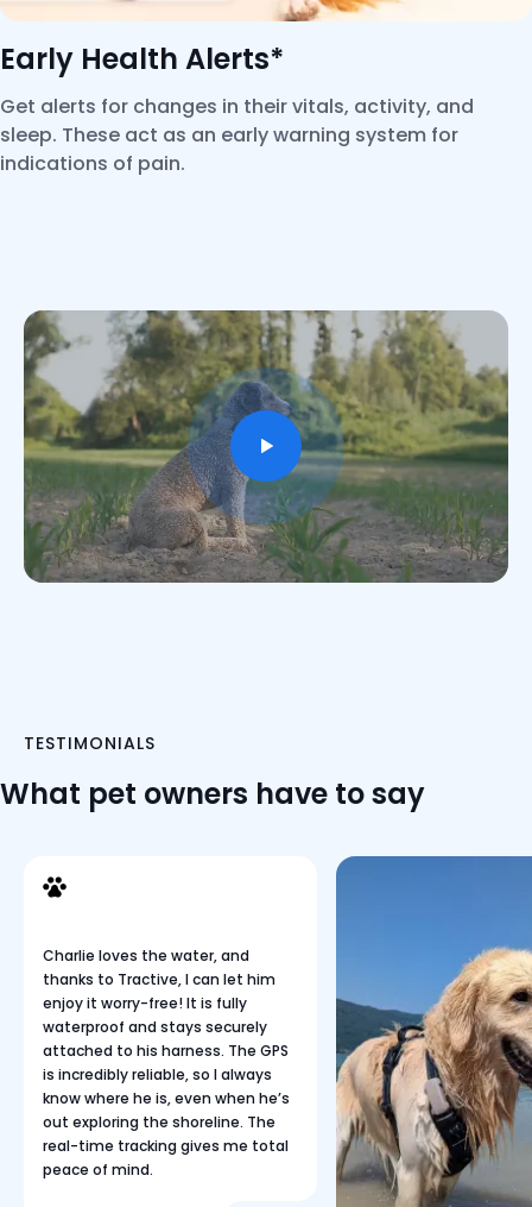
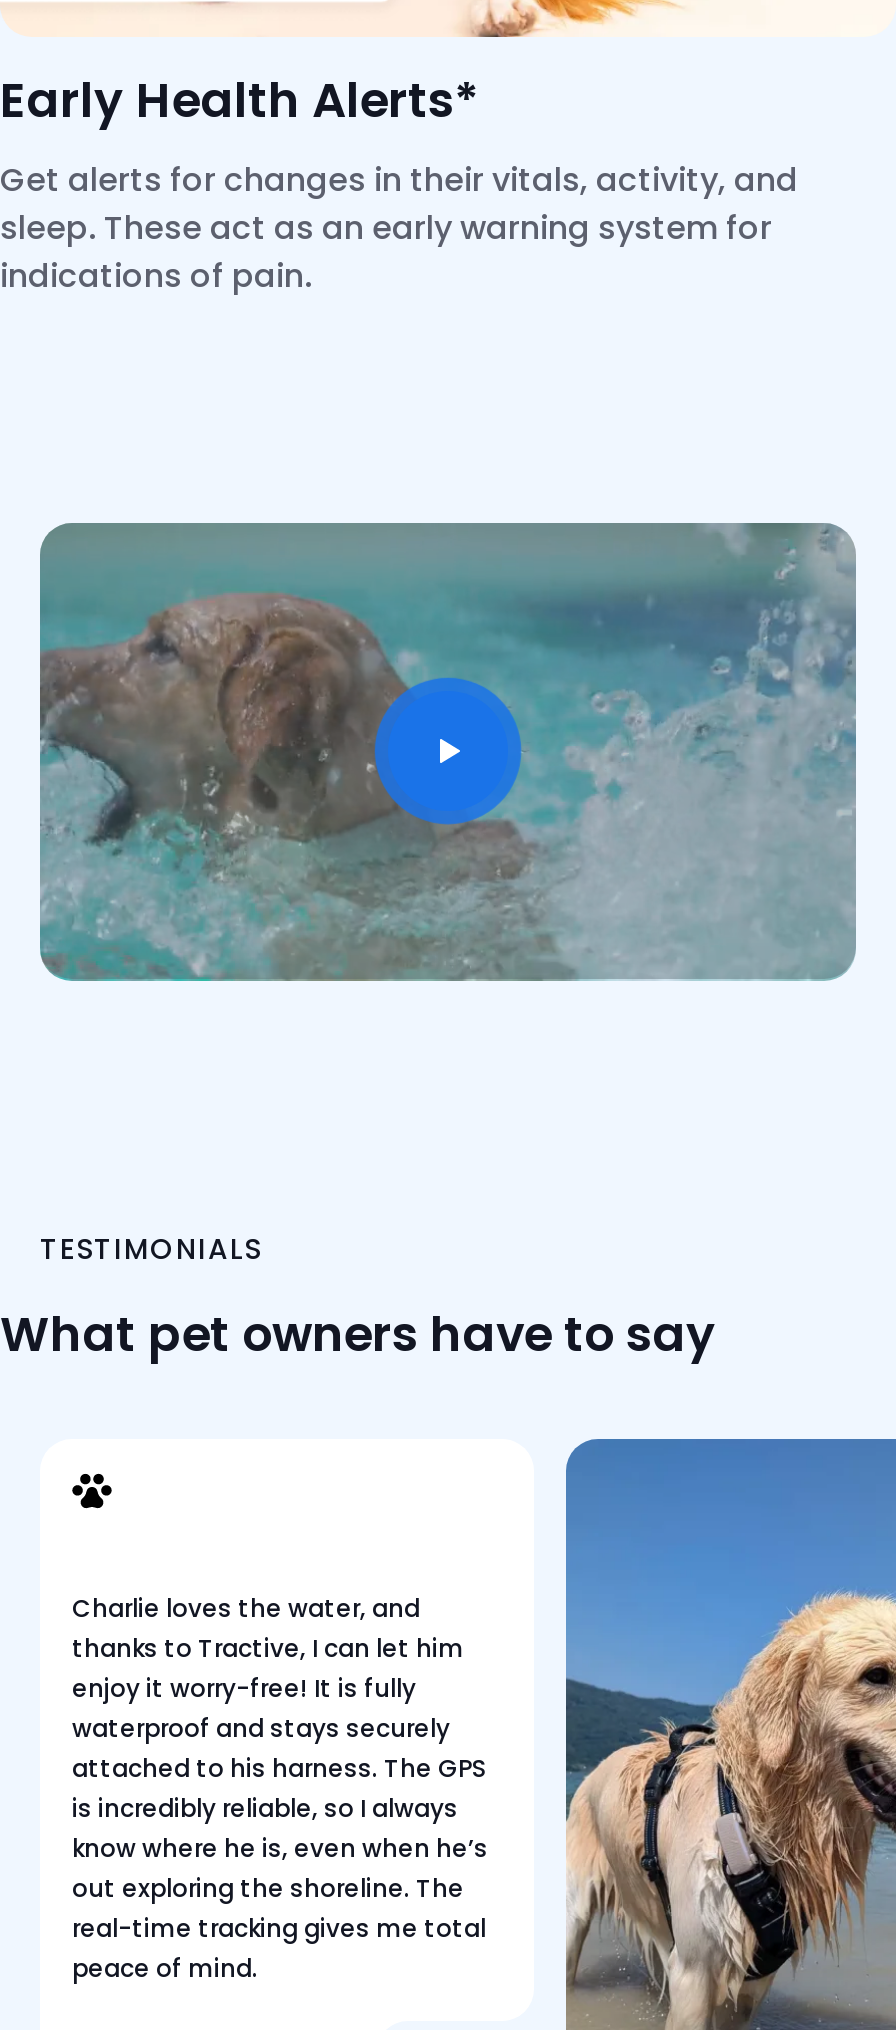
- [image]
+ [image]
